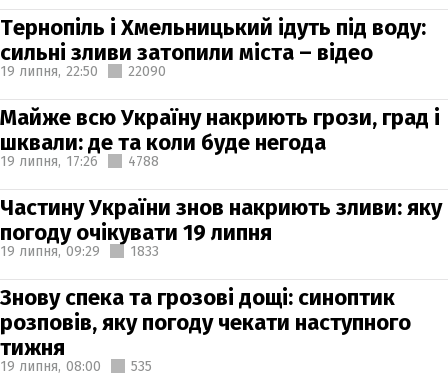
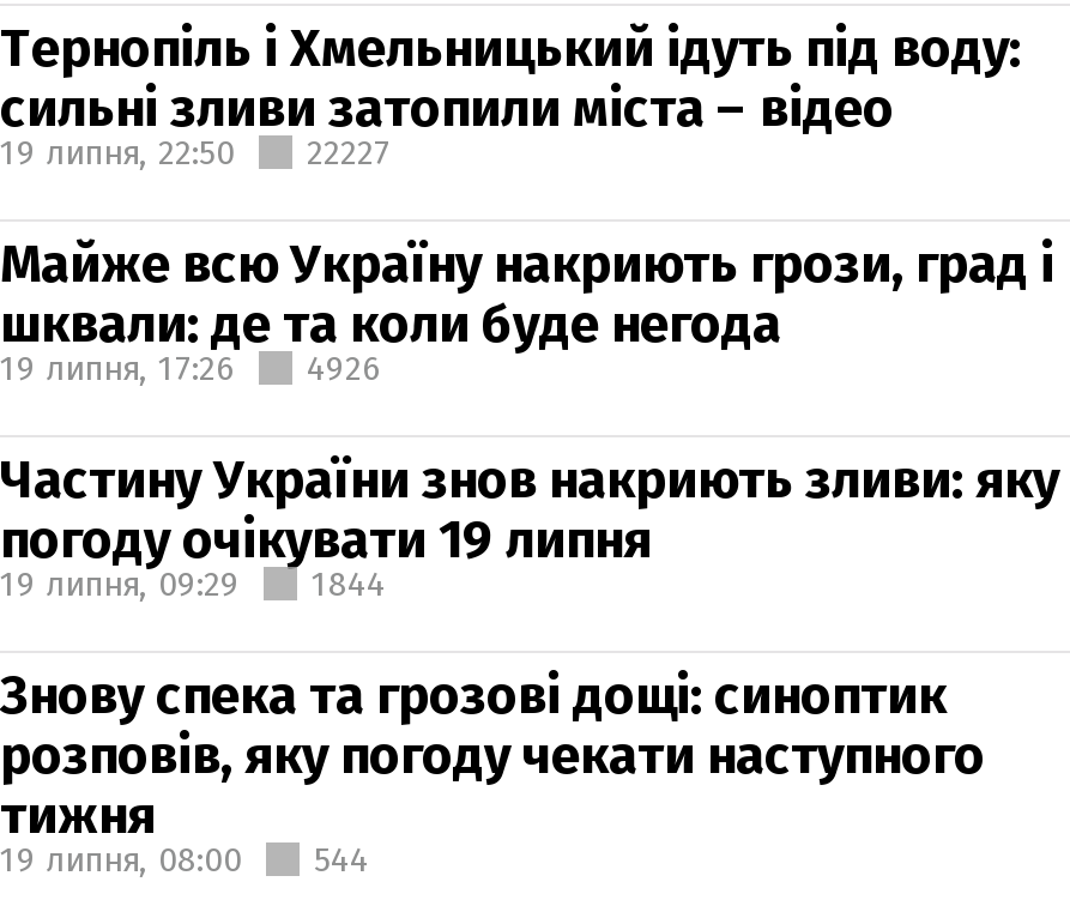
- 19 липня, 22:50 22090
+ 19 липня, 22:50 22227

- 19 липня, 17:26 4788
+ 19 липня, 17:26 4926

- 19 липня, 09:29 1833
+ 19 липня, 09:29 1844

- 19 липня, 08:00 535
+ 19 липня, 08:00 544
